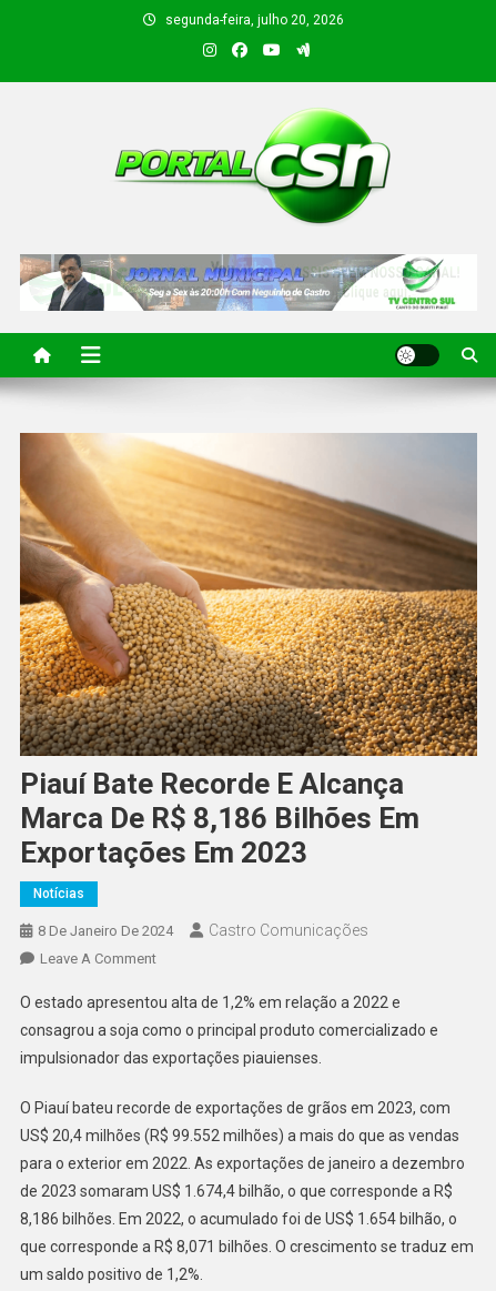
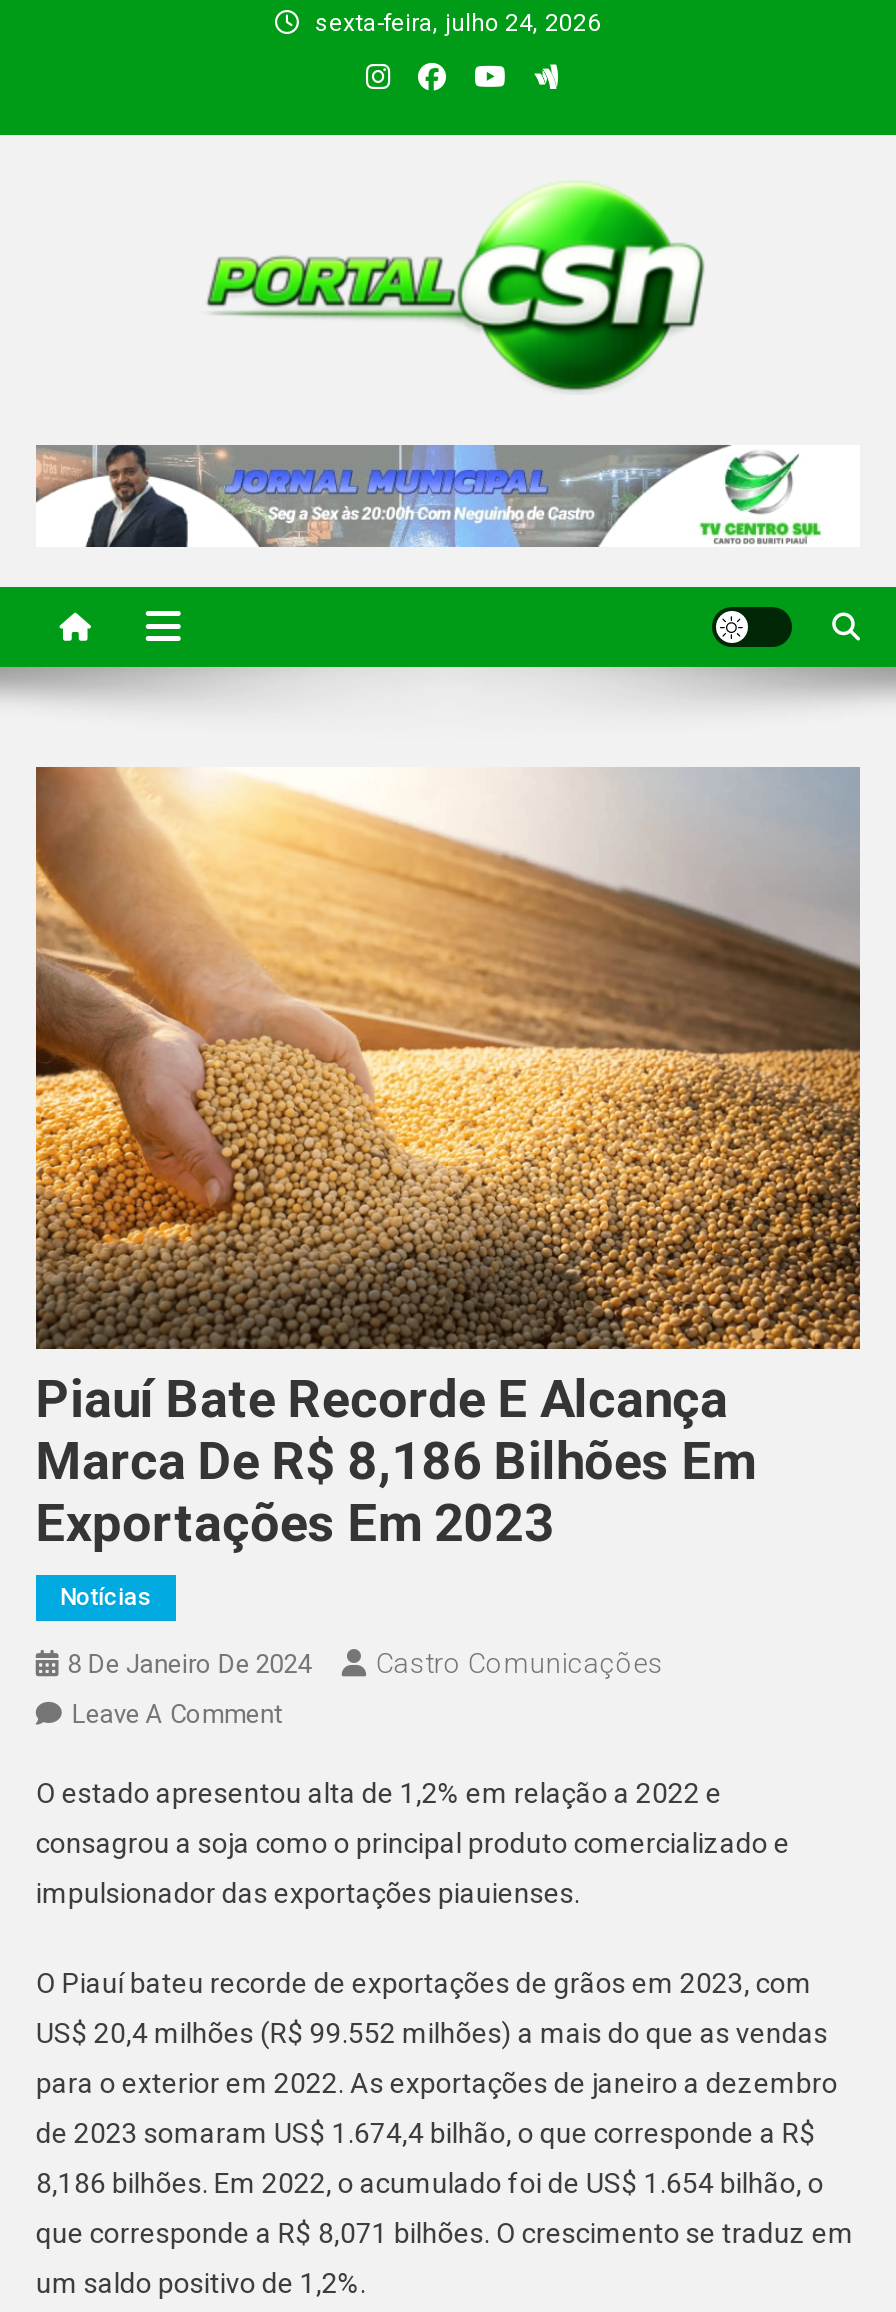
- segunda-feira, julho 20, 2026
+ sexta-feira, julho 24, 2026
